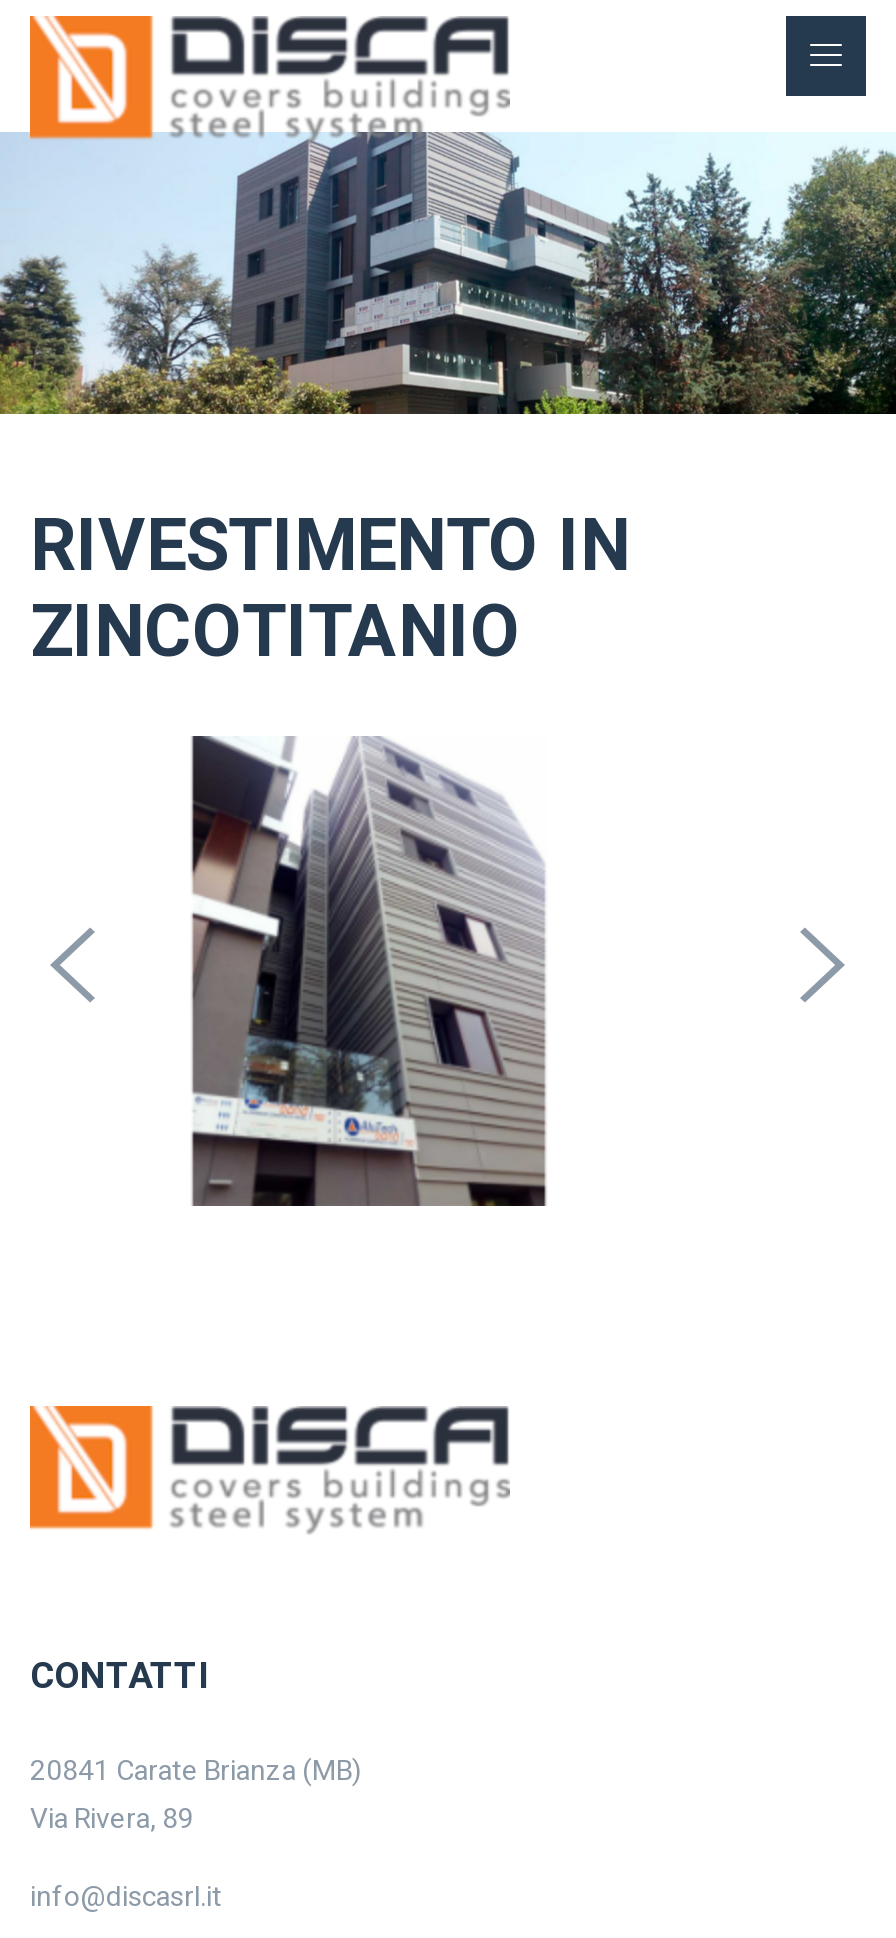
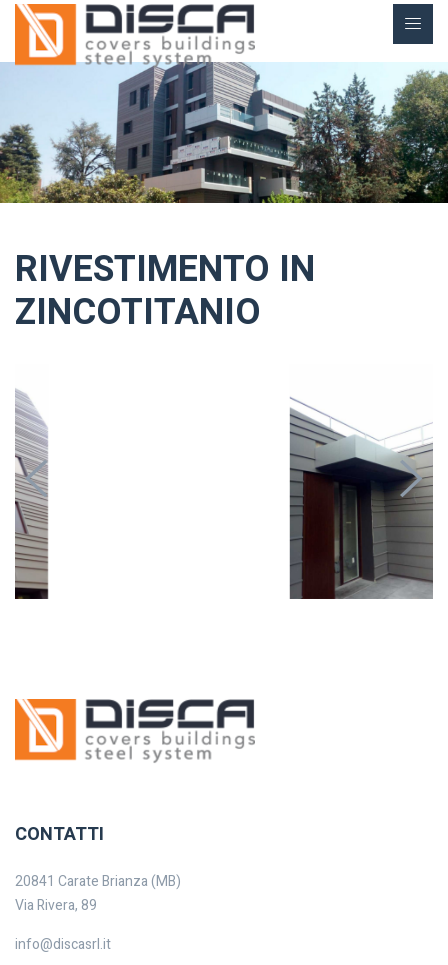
+ [image]

+ [image]

- [image]
